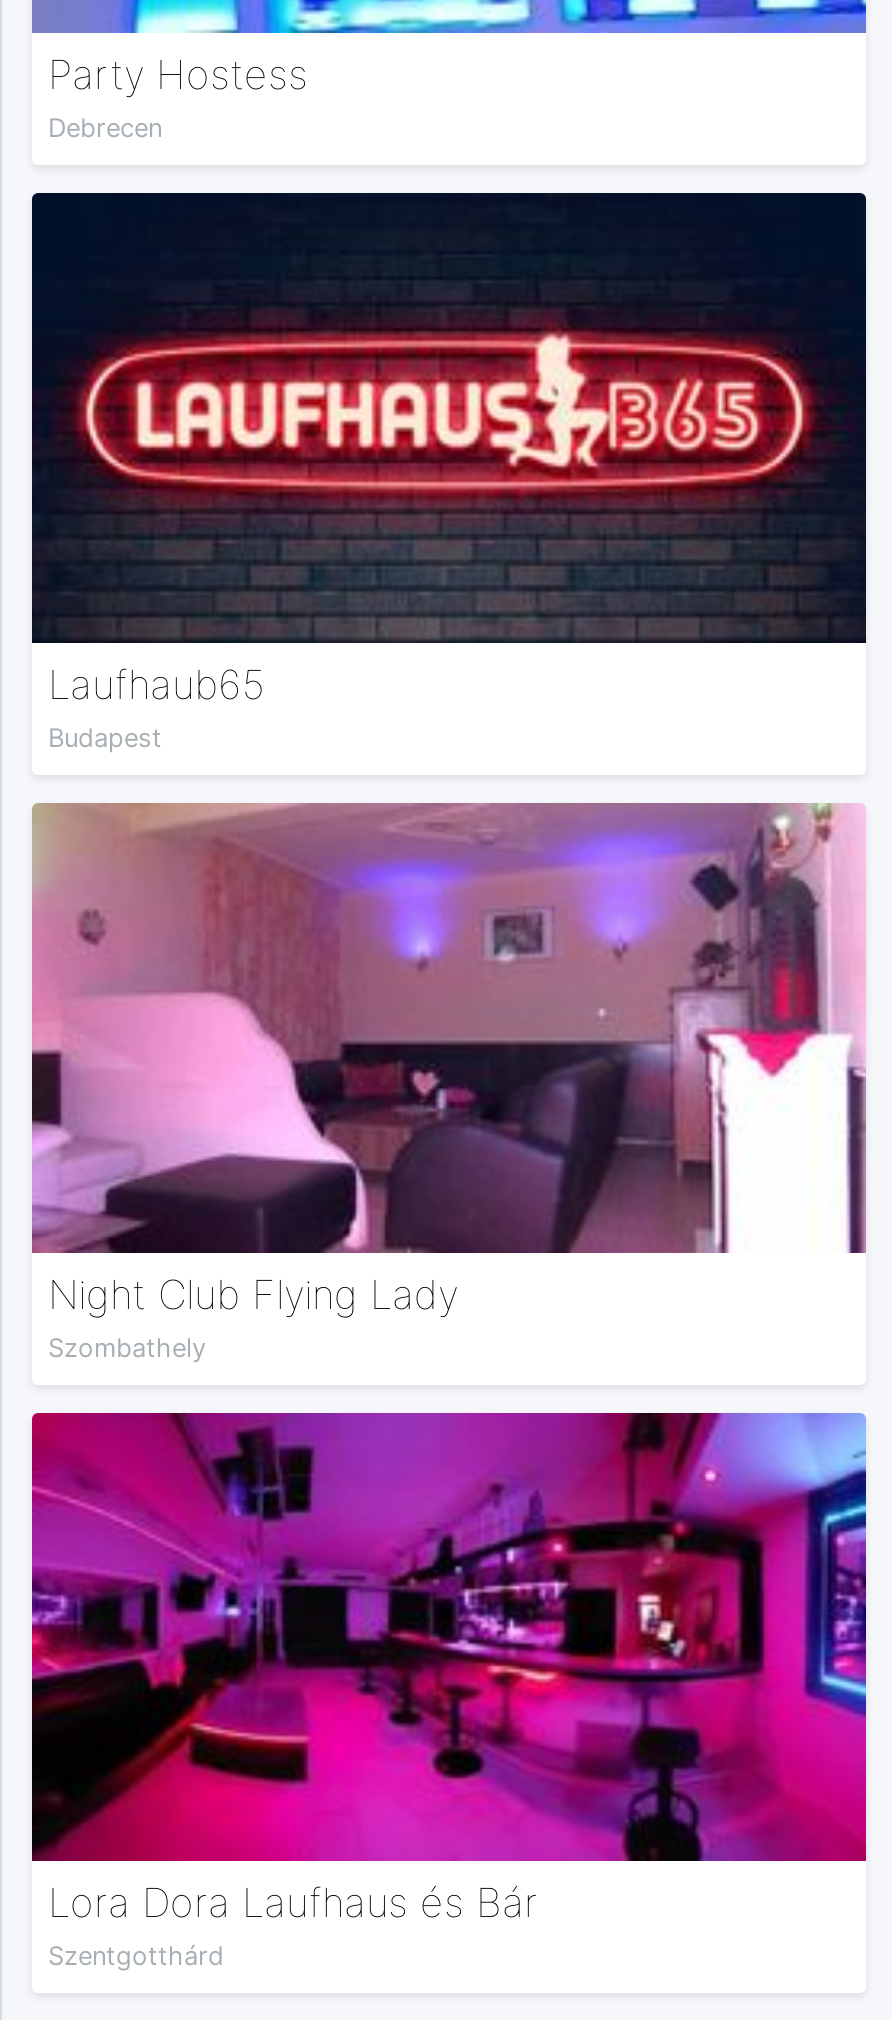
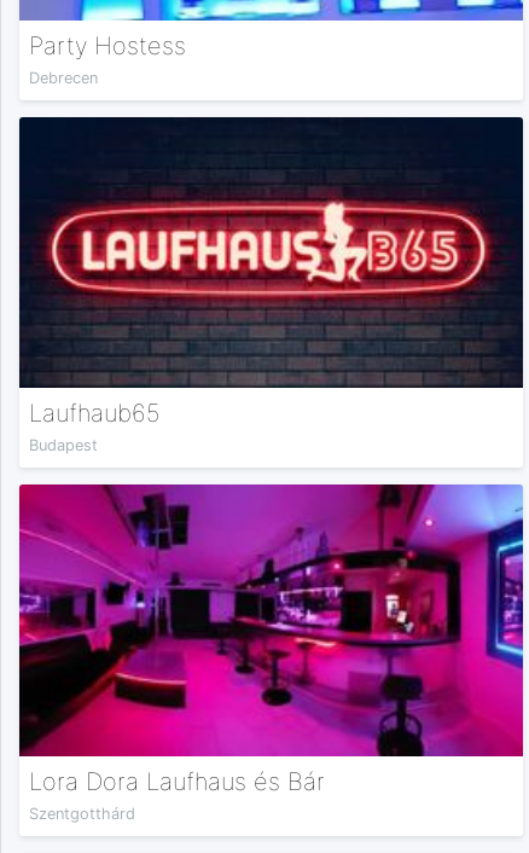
- [image]
- Night Club Flying Lady
- Szombathely
